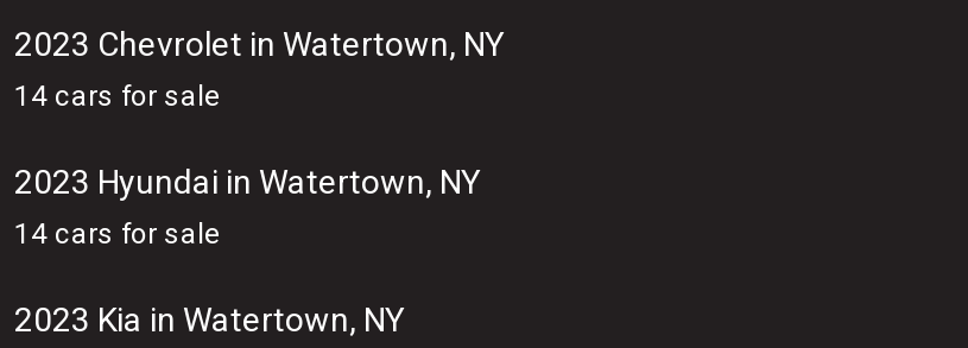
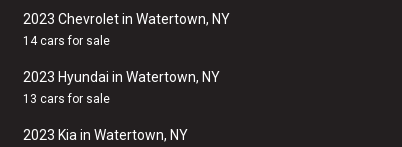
- 14 cars for sale
+ 13 cars for sale
